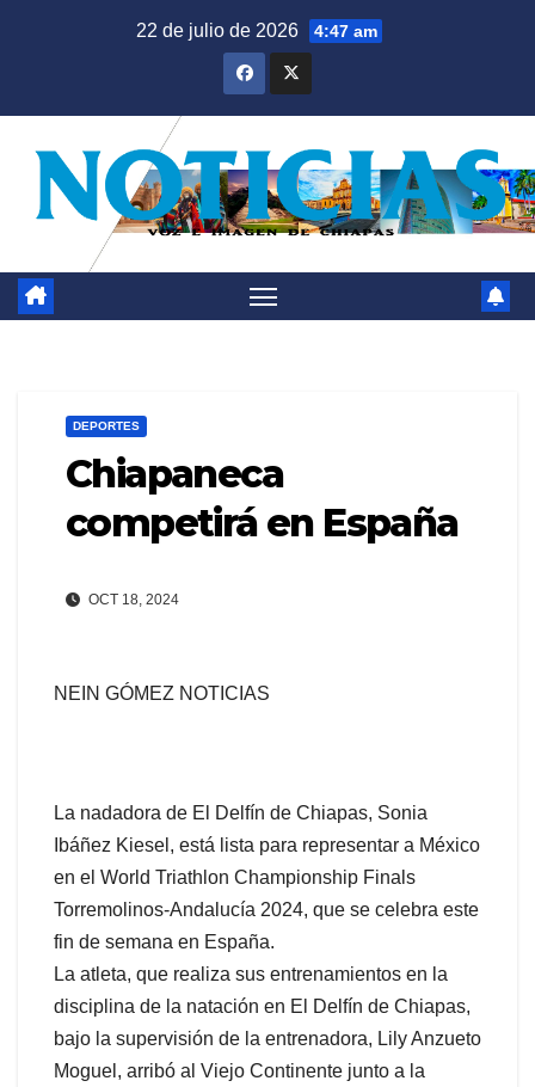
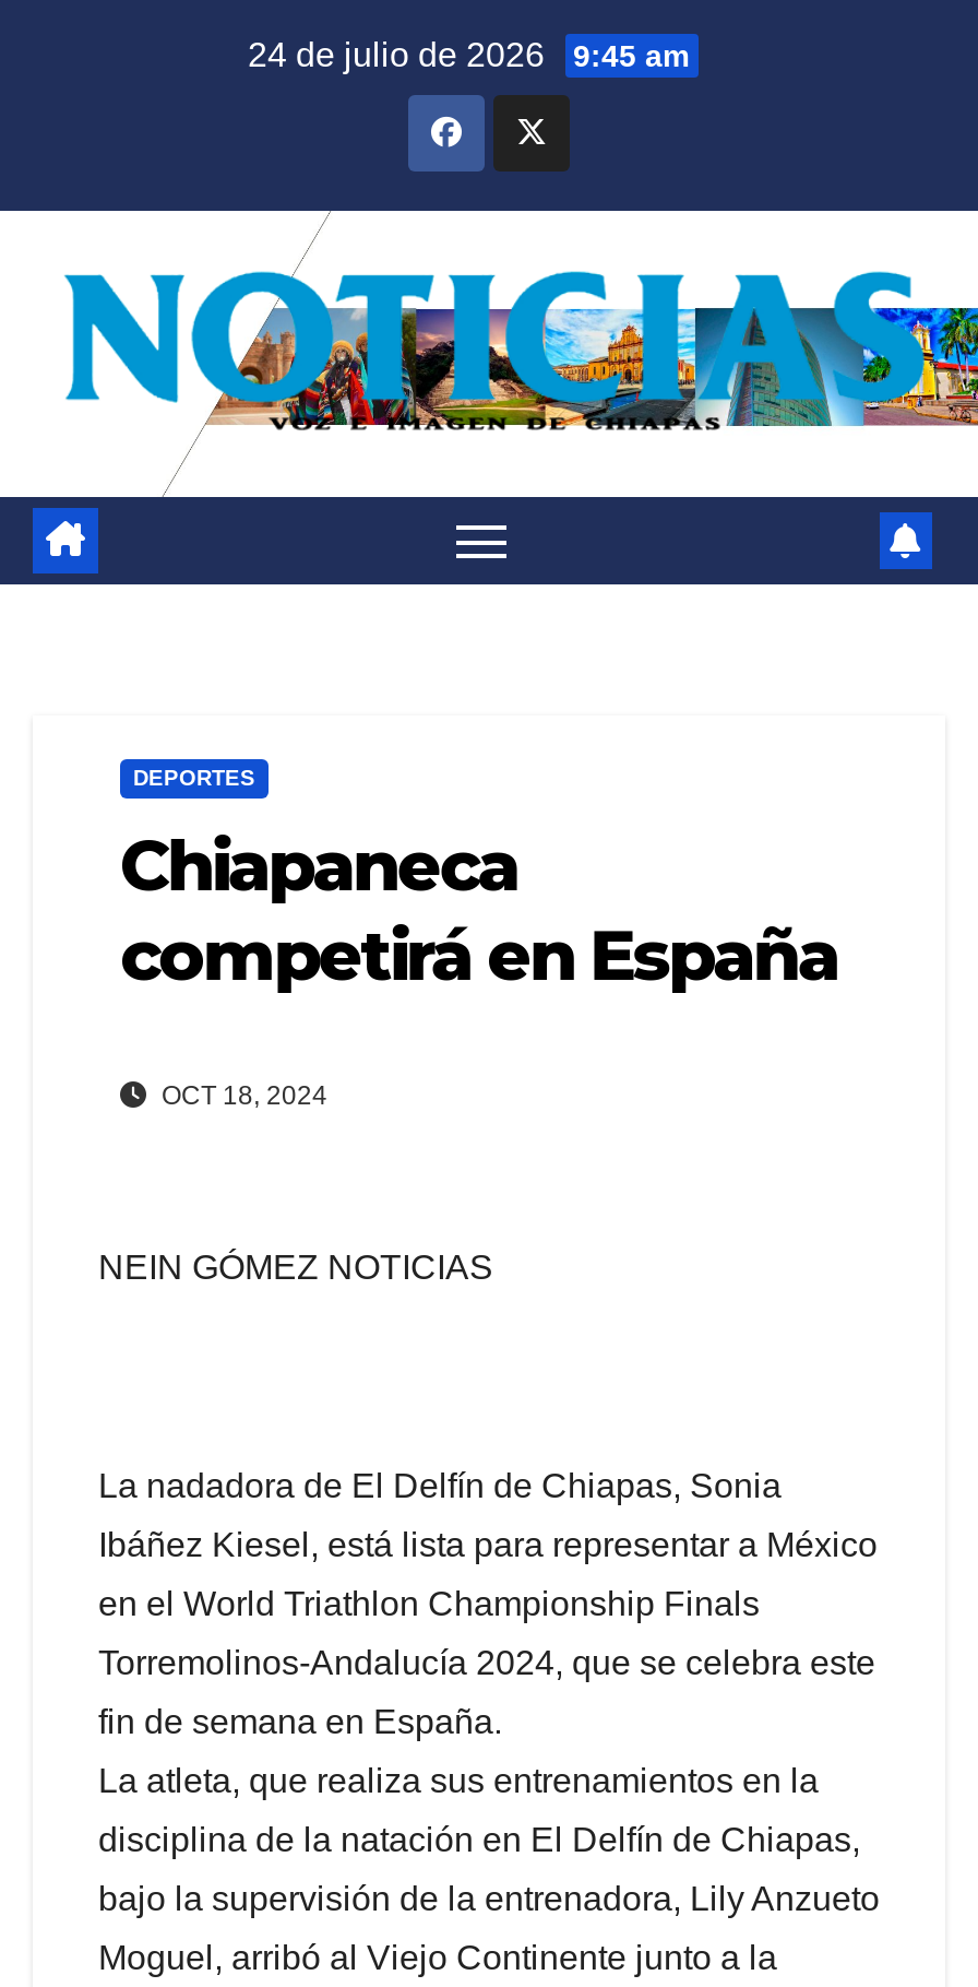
- 22 de julio de 2026 4:47 am
+ 24 de julio de 2026 9:45 am
